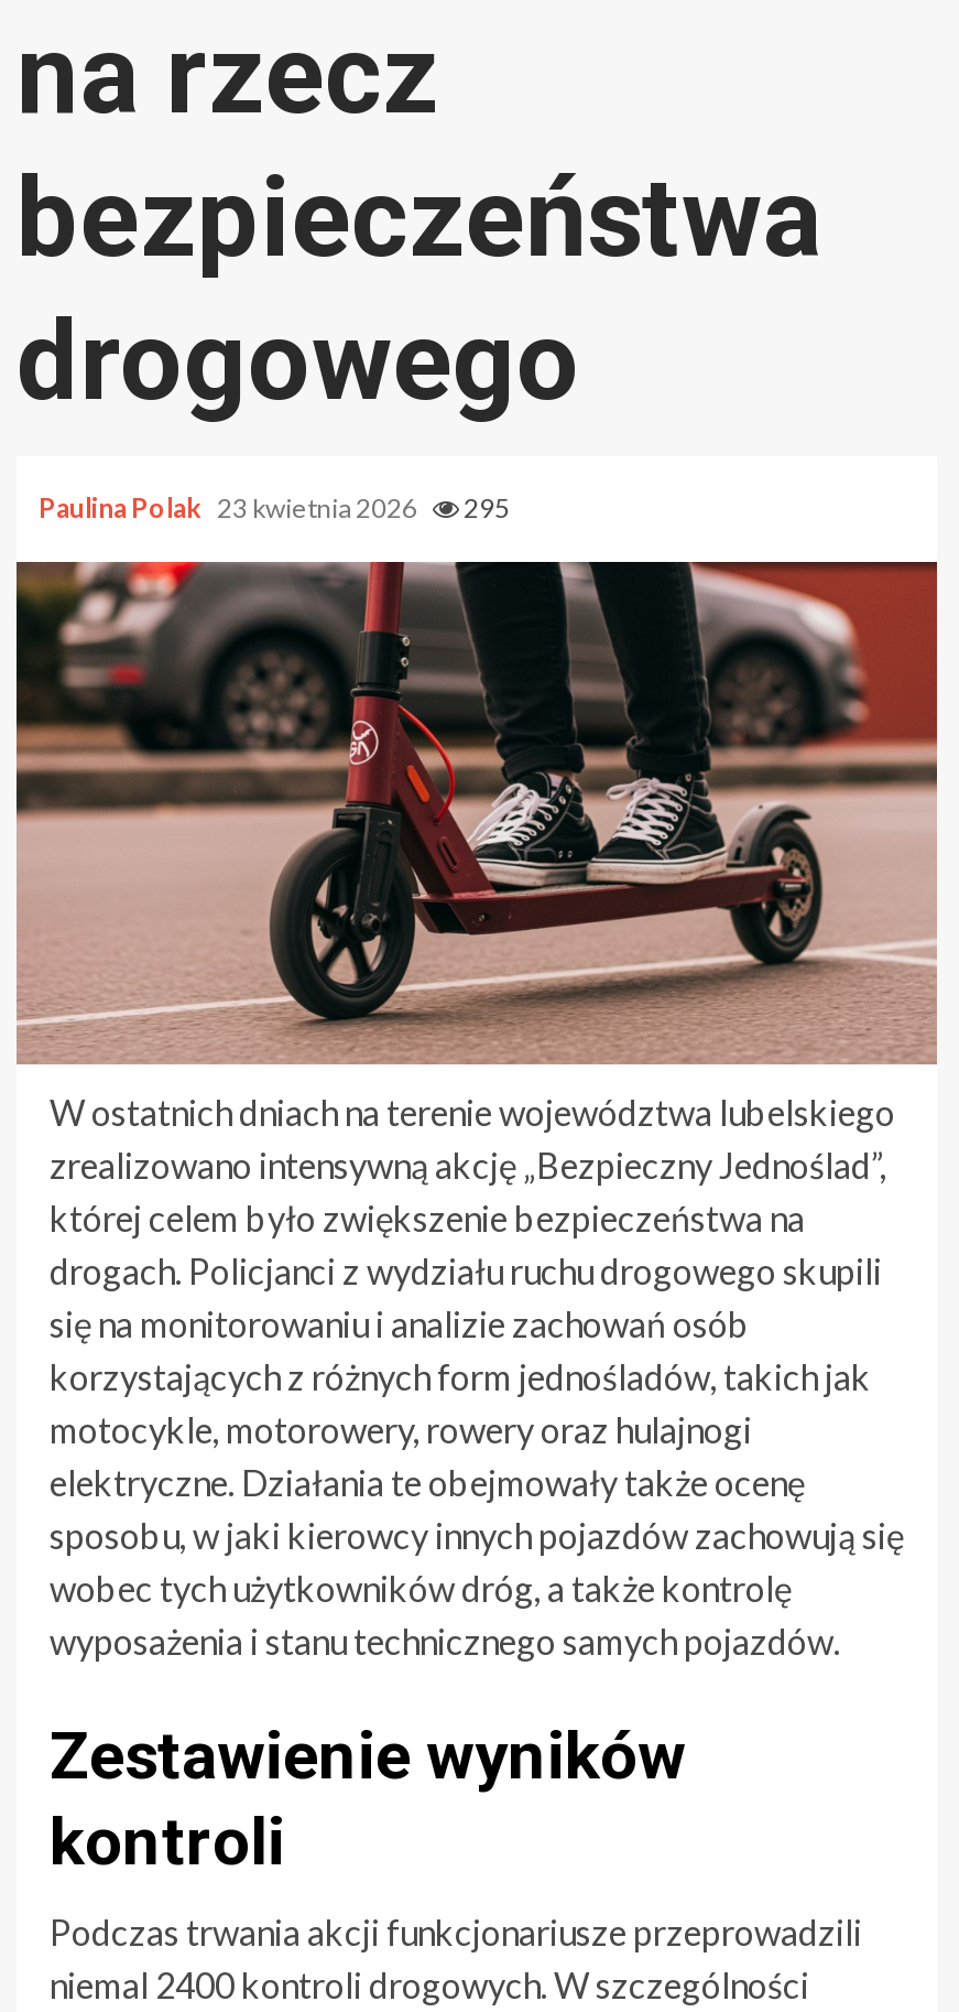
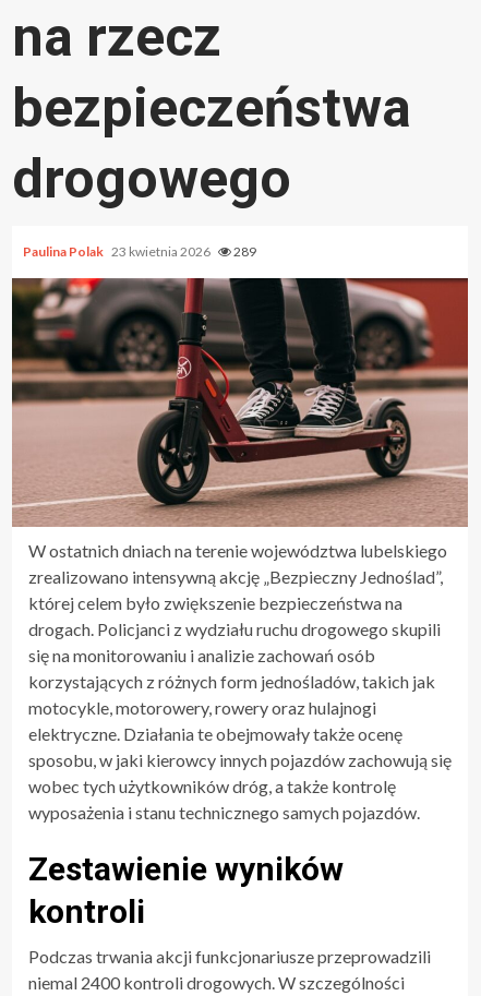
- Paulina Polak 23 kwietnia 2026 295
+ Paulina Polak 23 kwietnia 2026 289
